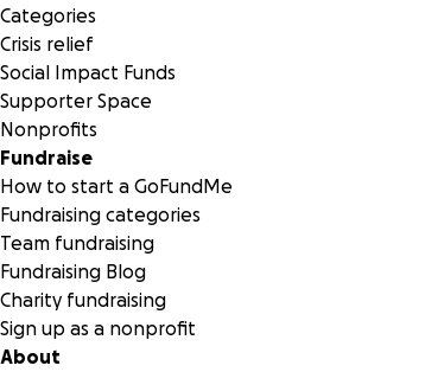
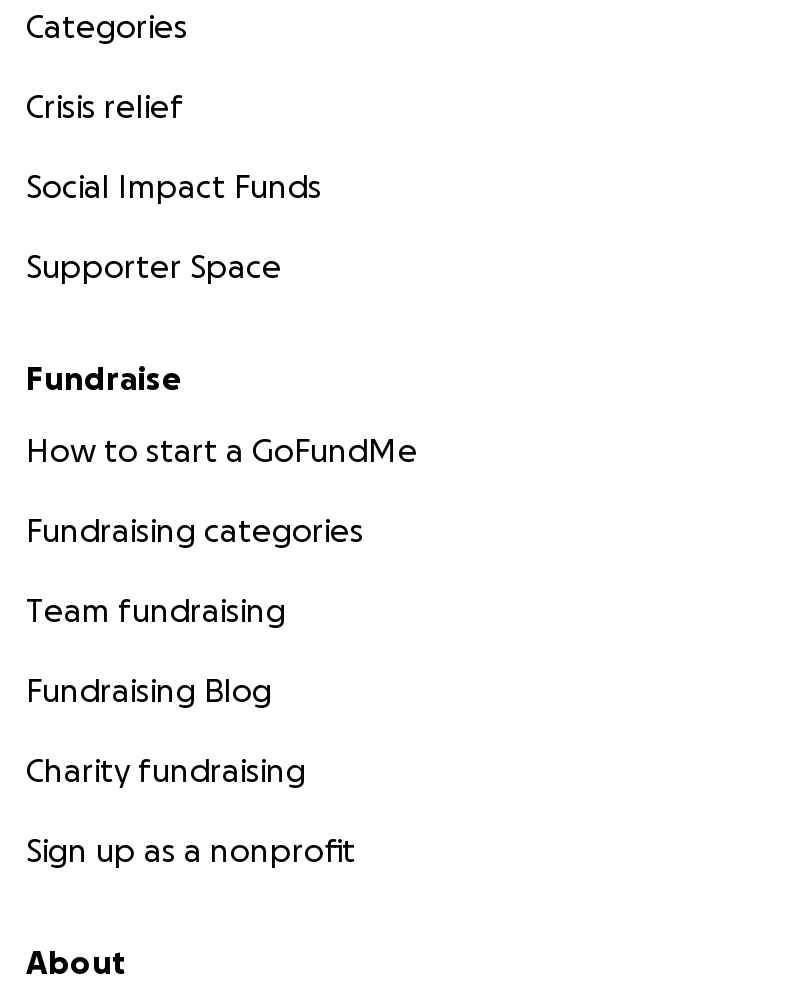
- Nonprofits
